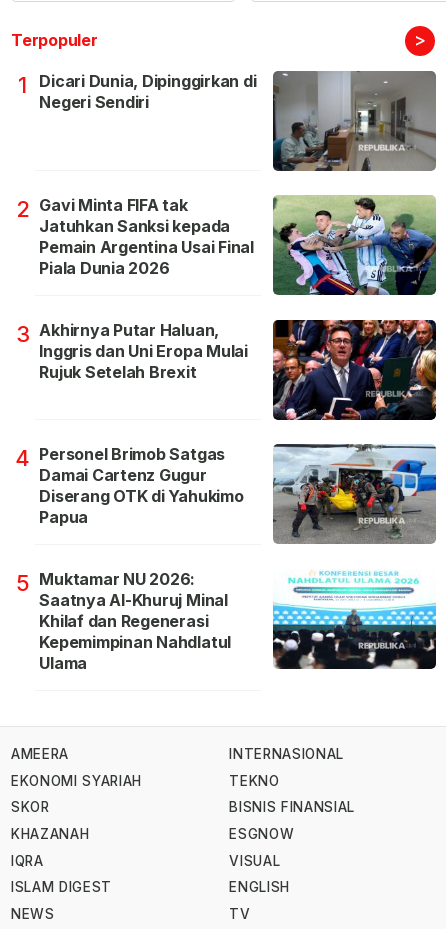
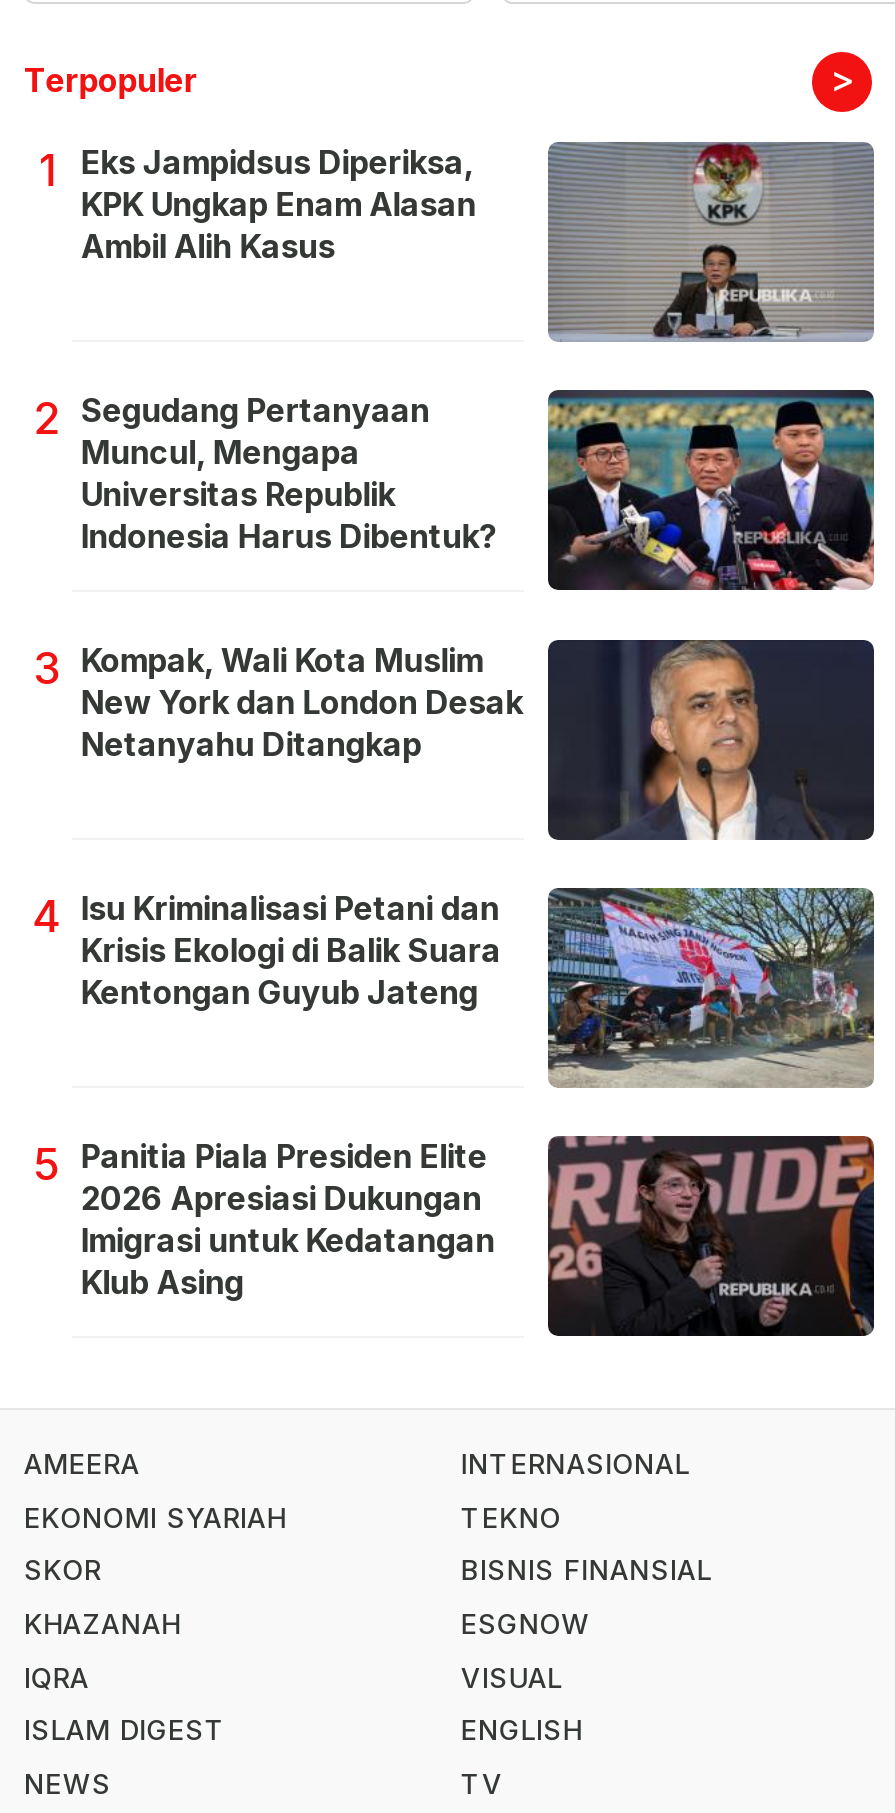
- [image]
- Dicari Dunia, Dipinggirkan di
- Negeri Sendiri
+ [image]
+ Eks Jampidsus Diperiksa,
+ KPK Ungkap Enam Alasan
+ Ambil Alih Kasus

- [image]
- 2 Gavi Minta FIFA tak
- Jatuhkan Sanksi kepada
- Pemain Argentina Usai Final
- Piala Dunia 2026
+ [image]
+ 2 Segudang Pertanyaan
+ Muncul, Mengapa
+ Universitas Republik
+ Indonesia Harus Dibentuk?

- [image]
- 3 Akhirnya Putar Haluan,
- Inggris dan Uni Eropa Mulai
- Rujuk Setelah Brexit
+ [image]
+ 3 Kompak, Wali Kota Muslim
+ New York dan London Desak
+ Netanyahu Ditangkap

- [image]
- 4 Personel Brimob Satgas
- Damai Cartenz Gugur
- Diserang OTK di Yahukimo
- Papua
+ [image]
+ 4 Isu Kriminalisasi Petani dan
+ Krisis Ekologi di Balik Suara
+ Kentongan Guyub Jateng

- 5 Muktamar NU 2026:
- Saatnya Al-Khuruj Minal
- Khilaf dan Regenerasi
- Kepemimpinan Nahdlatul
- Ulama
+ 5 Panitia Piala Presiden Elite
+ 2026 Apresiasi Dukungan
+ Imigrasi untuk Kedatangan
+ Klub Asing

- [image]
+ [image]
